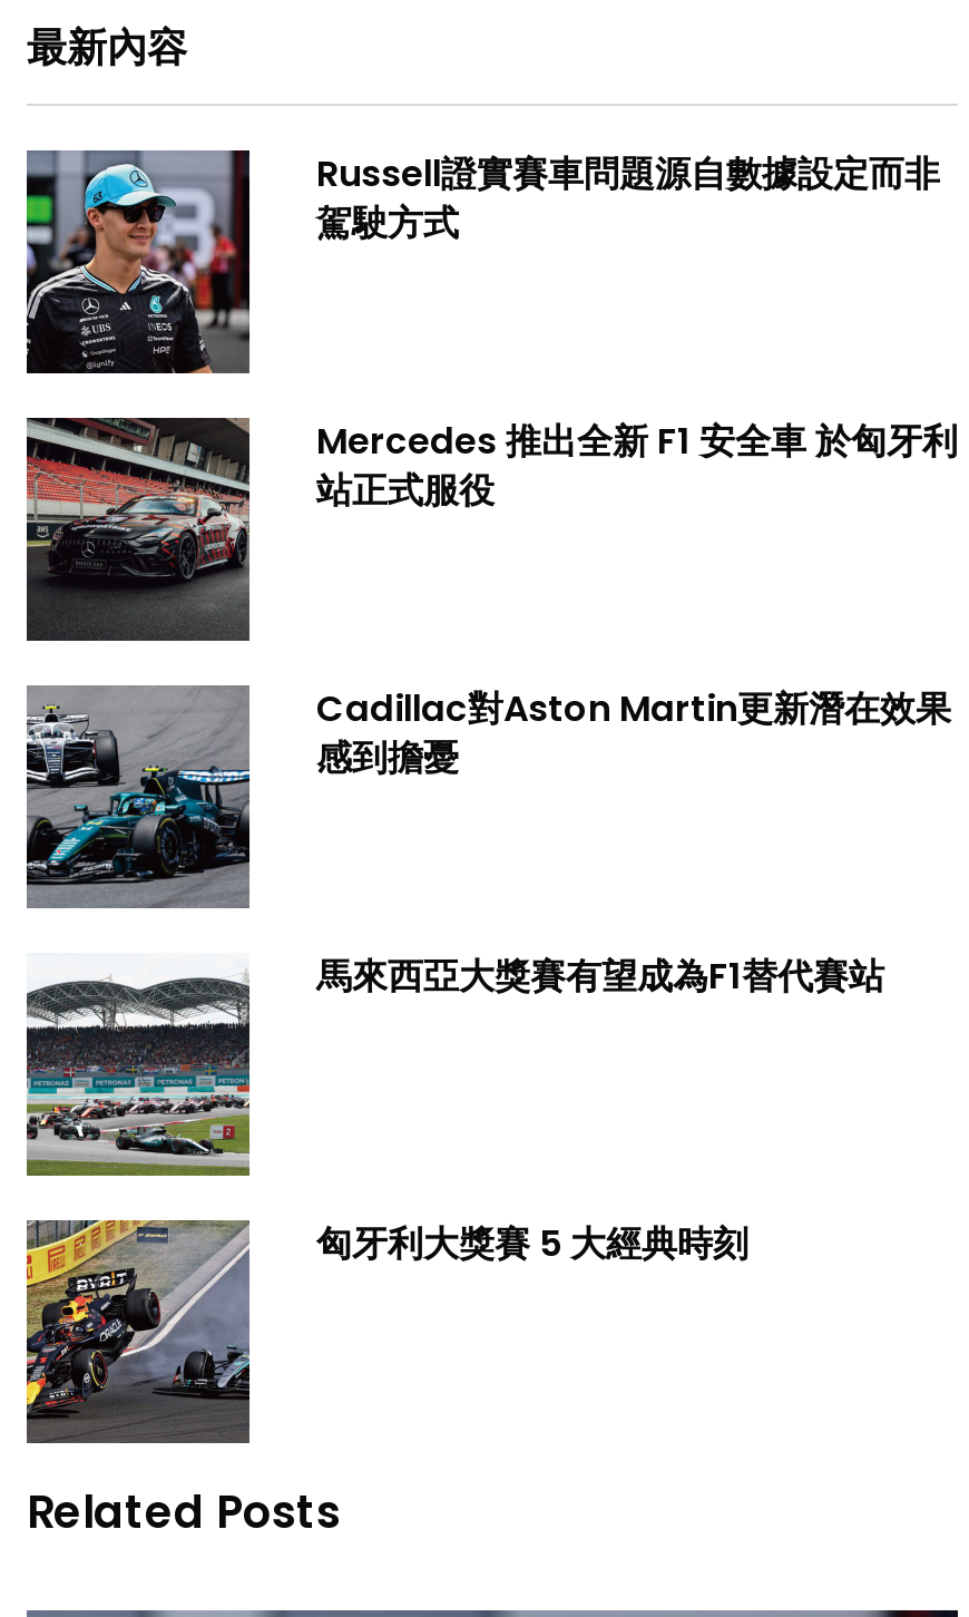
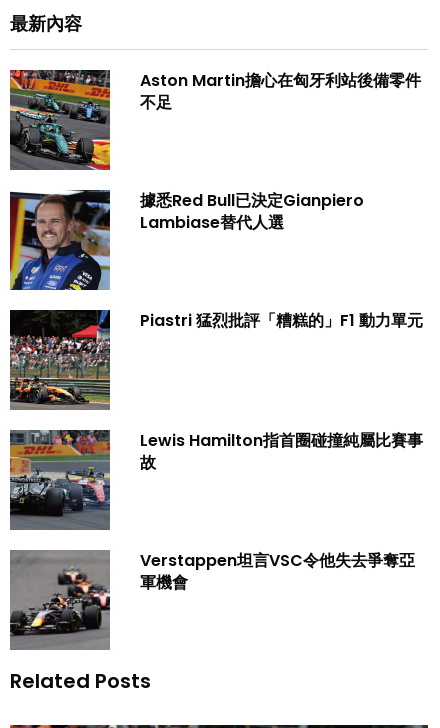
- [image]
- Russell證實賽車問題源自數據設定而非
- 駕駛方式
+ [image]
+ Aston Martin擔心在匈牙利站後備零件
+ 不足

- [image]
- Mercedes 推出全新 F1 安全車 於匈牙利
- 站正式服役
+ [image]
+ 據悉Red Bull已決定Gianpiero
+ Lambiase替代人選

- [image]
- Cadillac對Aston Martin更新潛在效果
- 感到擔憂
+ [image]
+ Piastri 猛烈批評「糟糕的」F1 動力單元

- [image]
- 馬來西亞大獎賽有望成為F1替代賽站
+ [image]
+ Lewis Hamilton指首圈碰撞純屬比賽事
+ 故

- [image]
- 匈牙利大獎賽 5 大經典時刻
+ [image]
+ Verstappen坦言VSC令他失去爭奪亞
+ 軍機會
